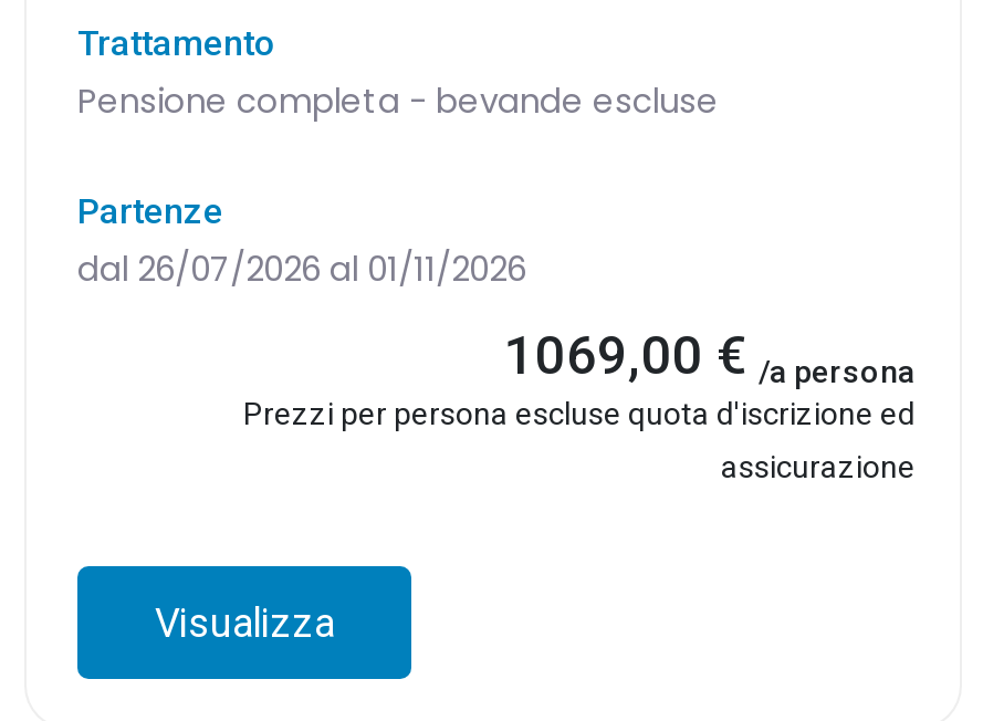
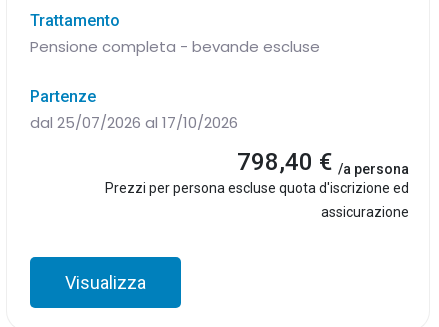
- dal 26/07/2026 al 01/11/2026
+ dal 25/07/2026 al 17/10/2026

- 1069,00 €/a persona
+ 798,40 €/a persona
